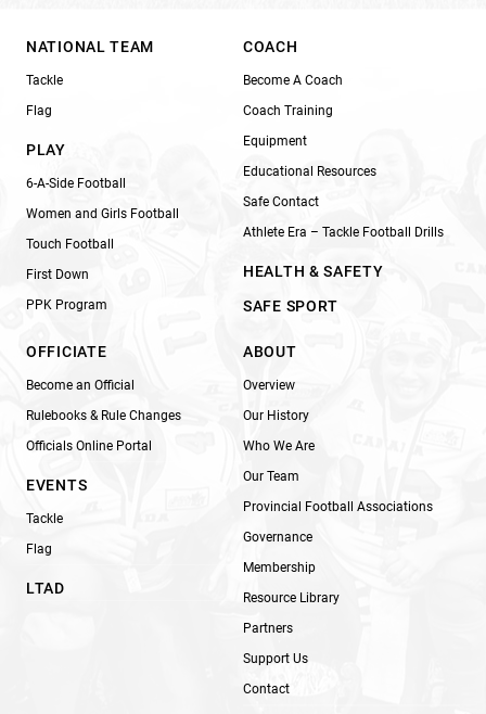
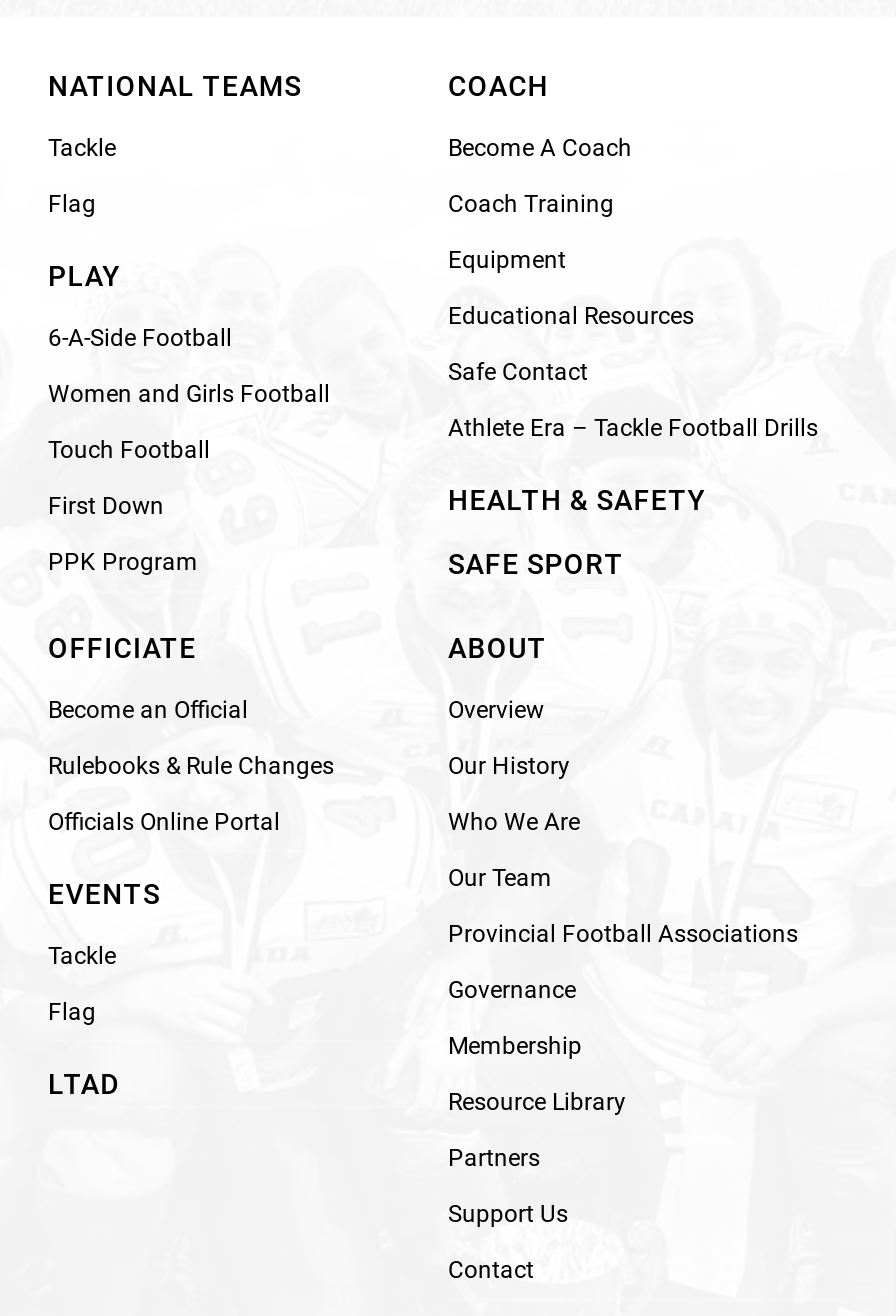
- NATIONAL TEAM
+ NATIONAL TEAMS
